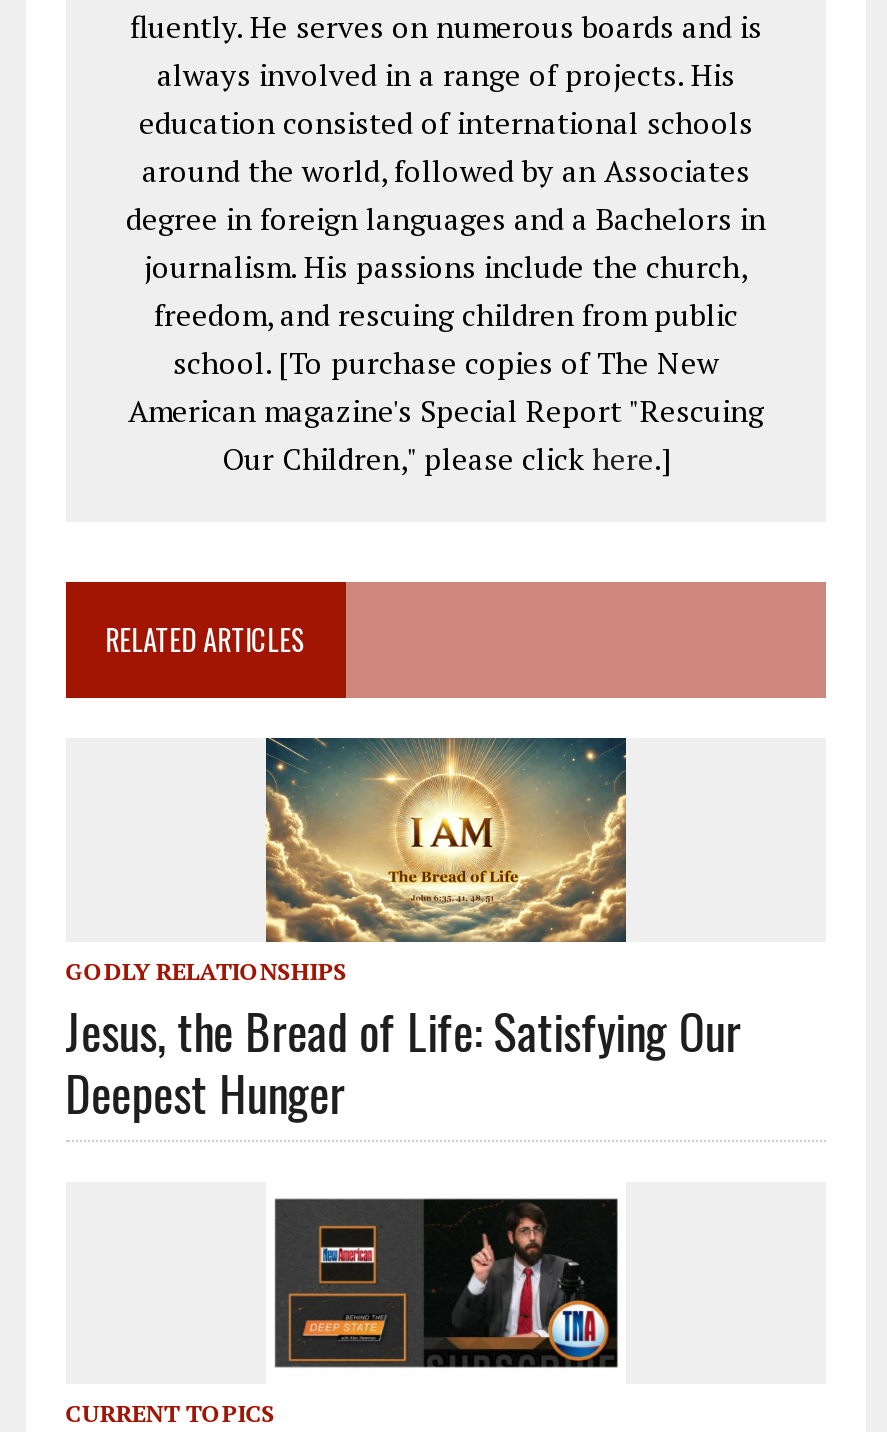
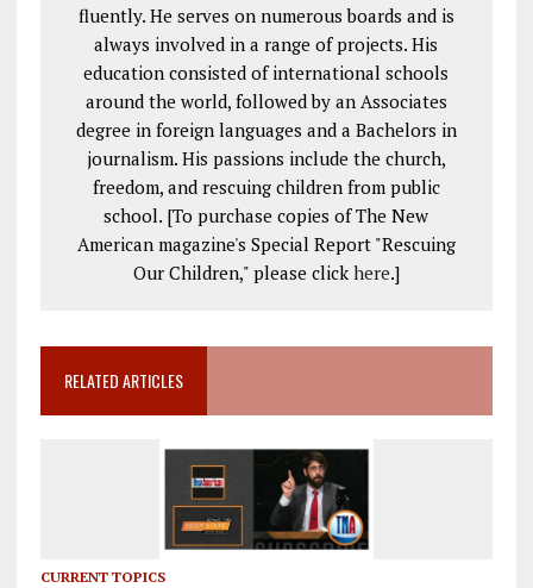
- [image]
- GODLY RELATIONSHIPS
- Jesus, the Bread of Life: Satisfying Our
- Deepest Hunger
